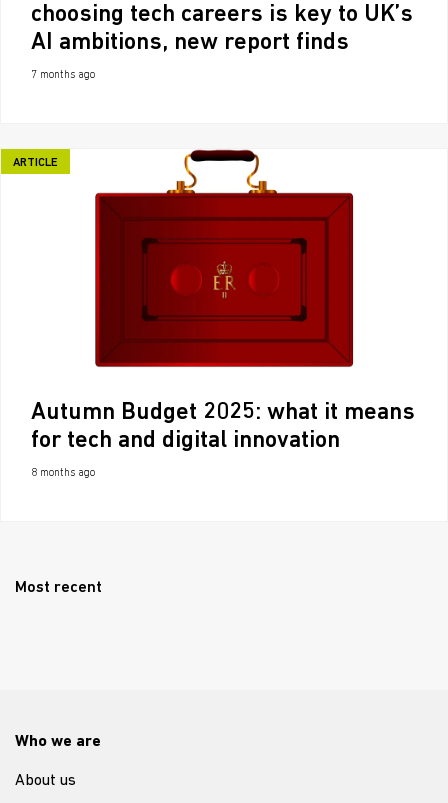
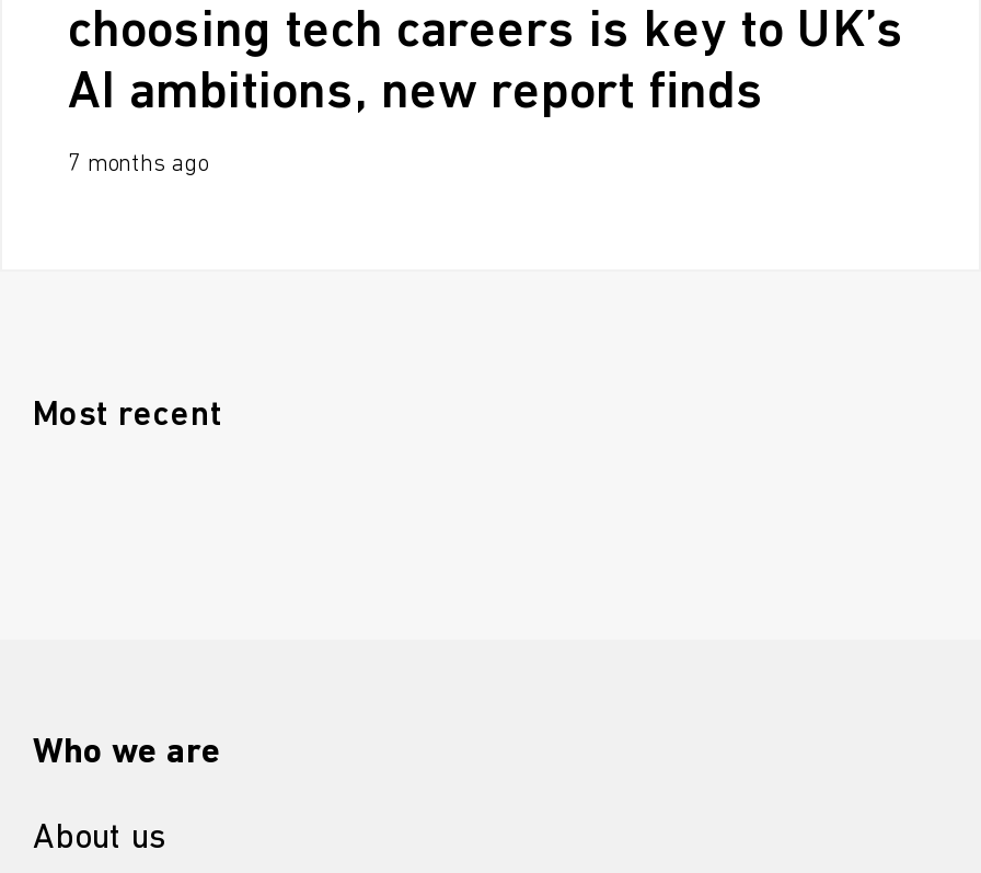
- [image]
- Autumn Budget 2025: what it means
- for tech and digital innovation
- 8 months ago

- ARTICLE
